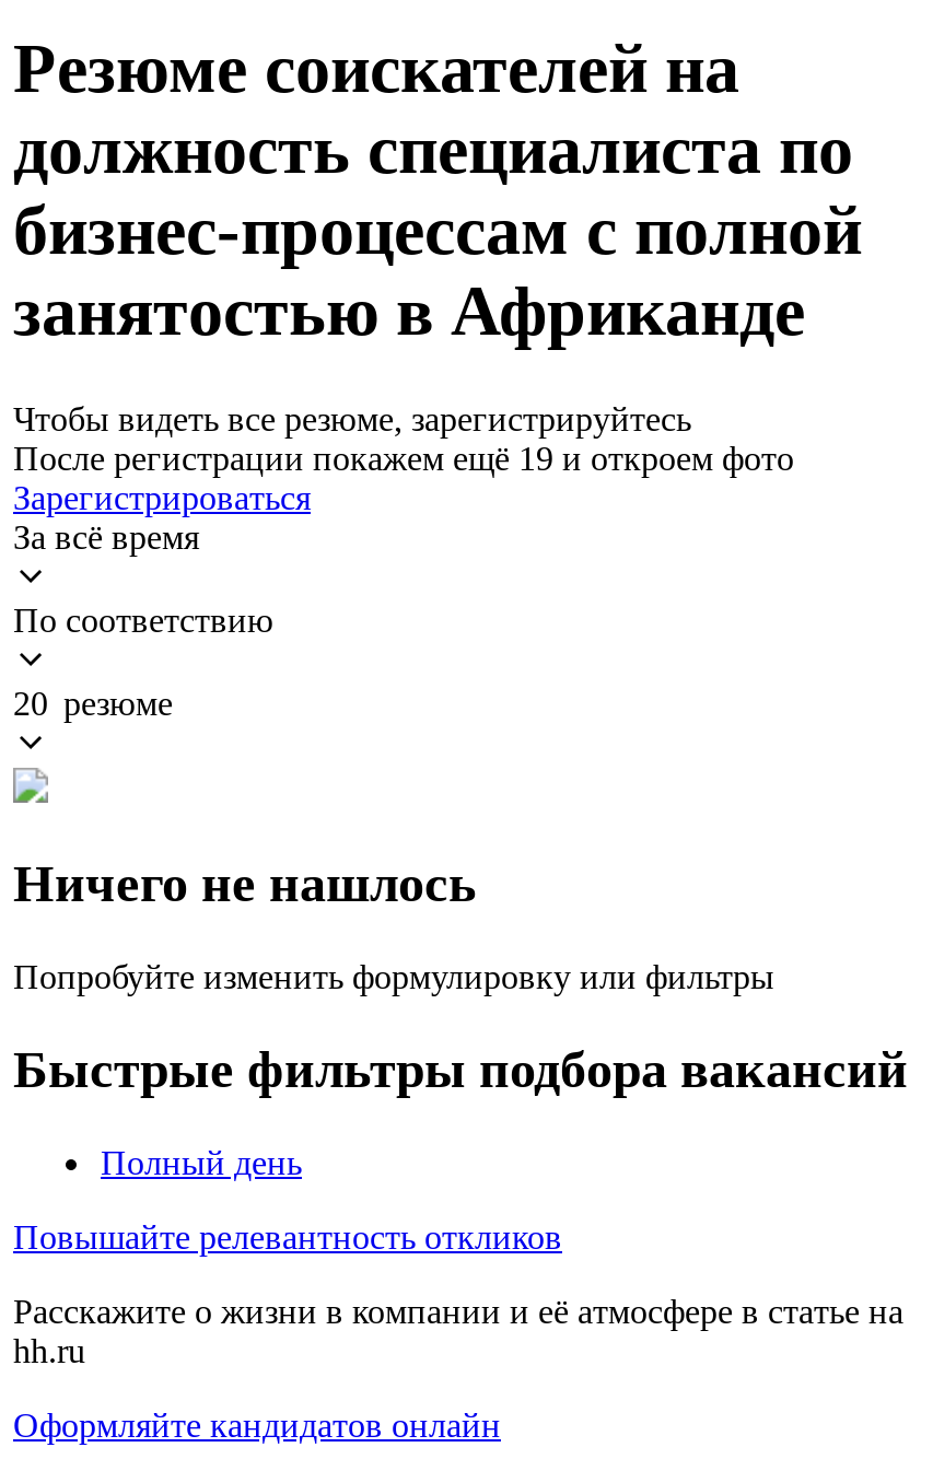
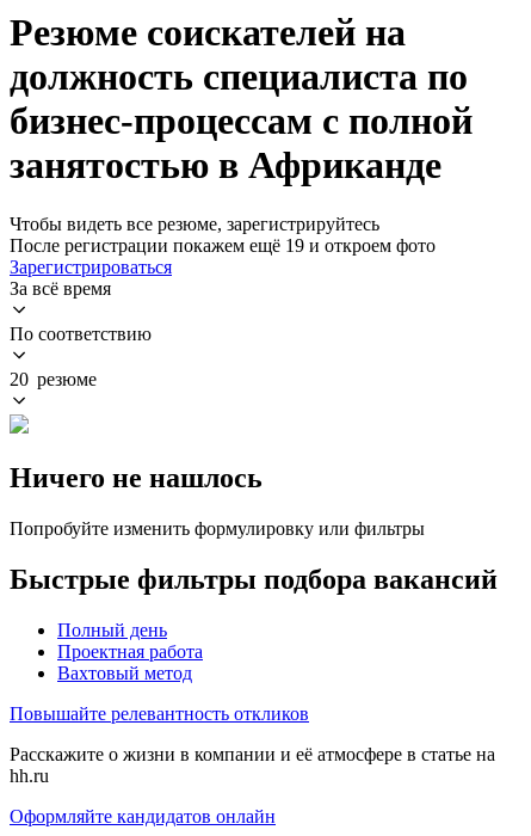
+ Проектная работа
+ Вахтовый метод
